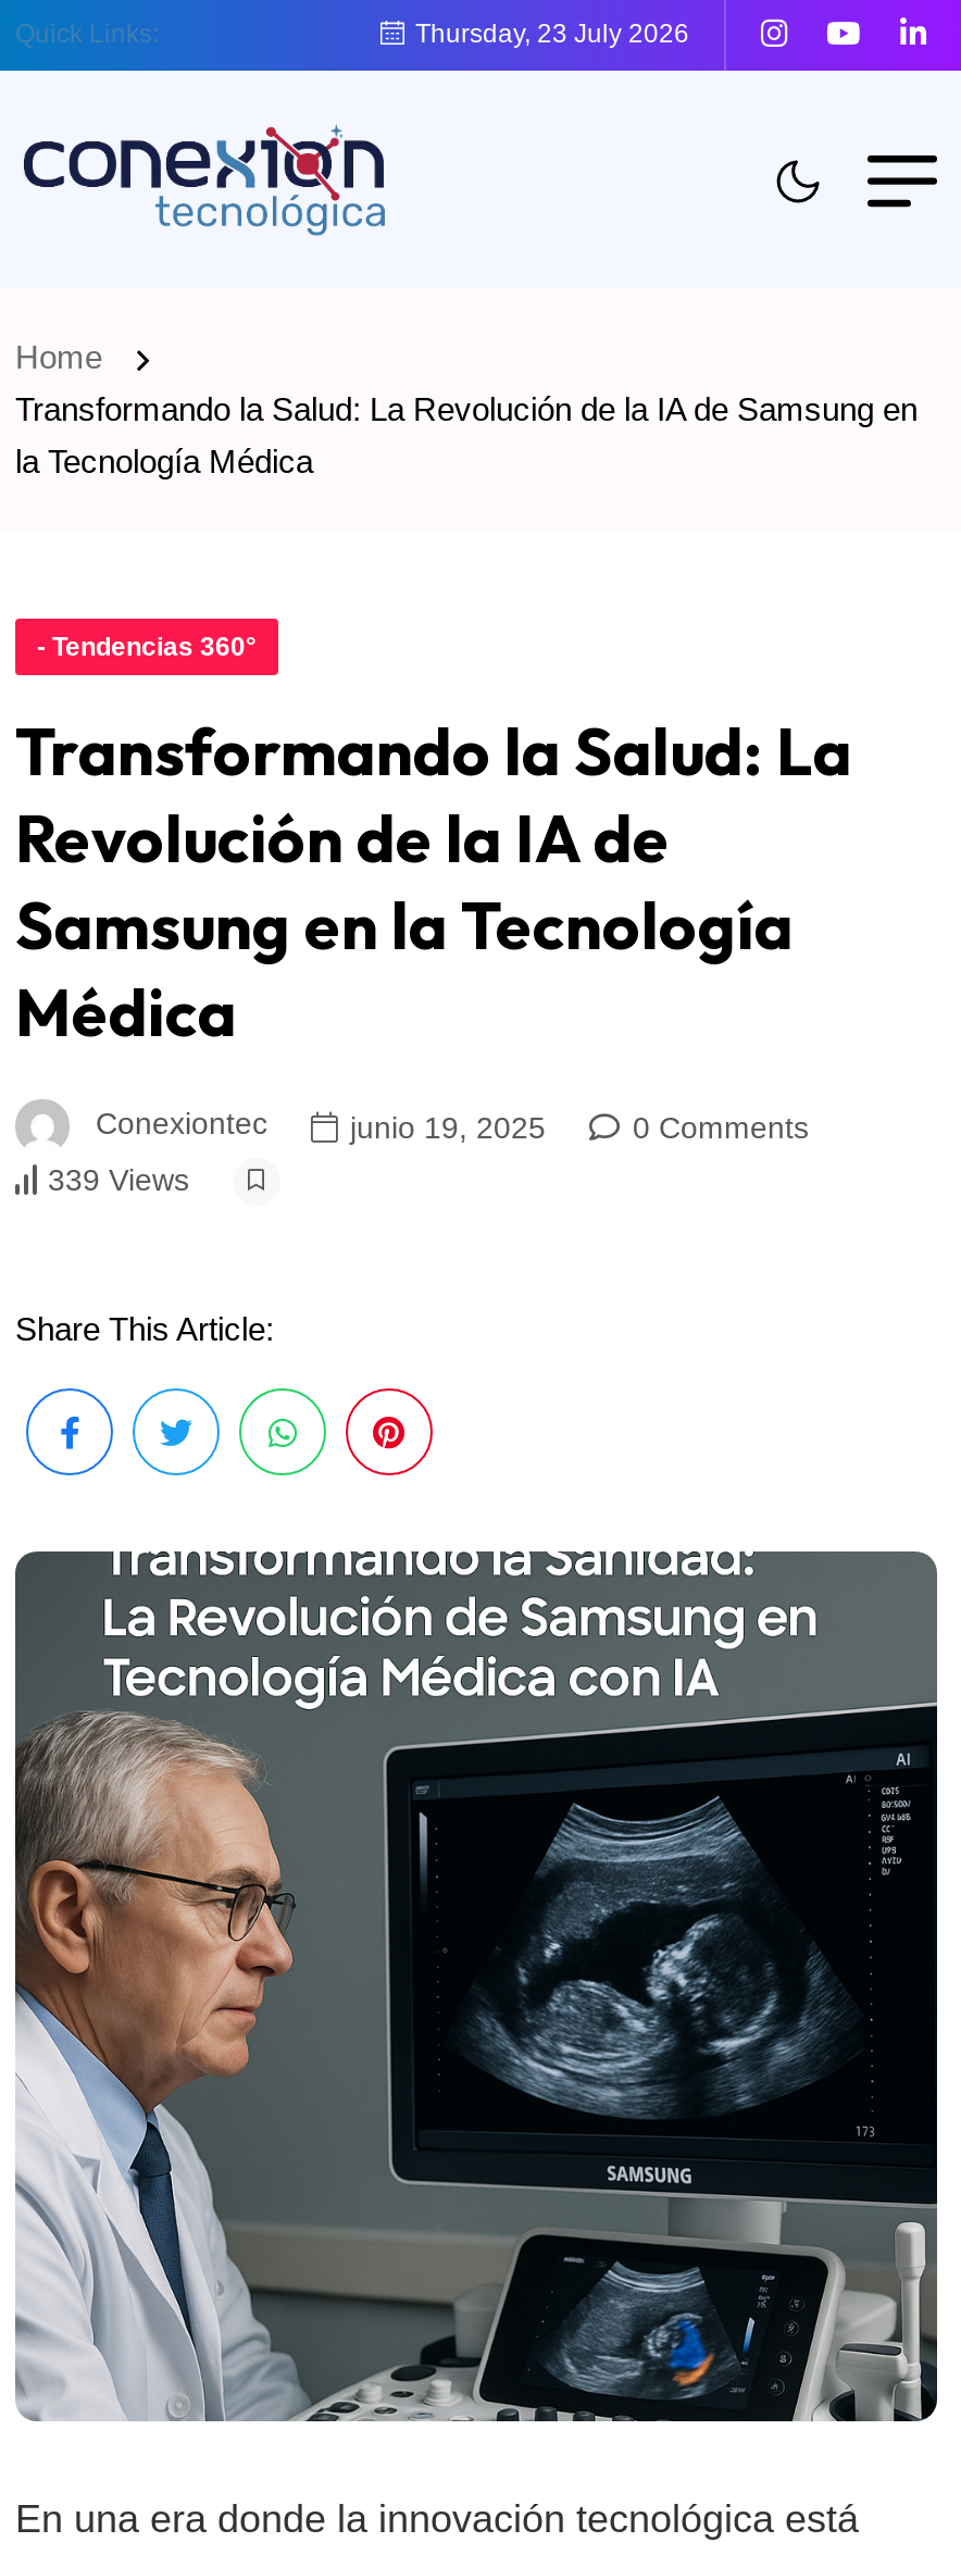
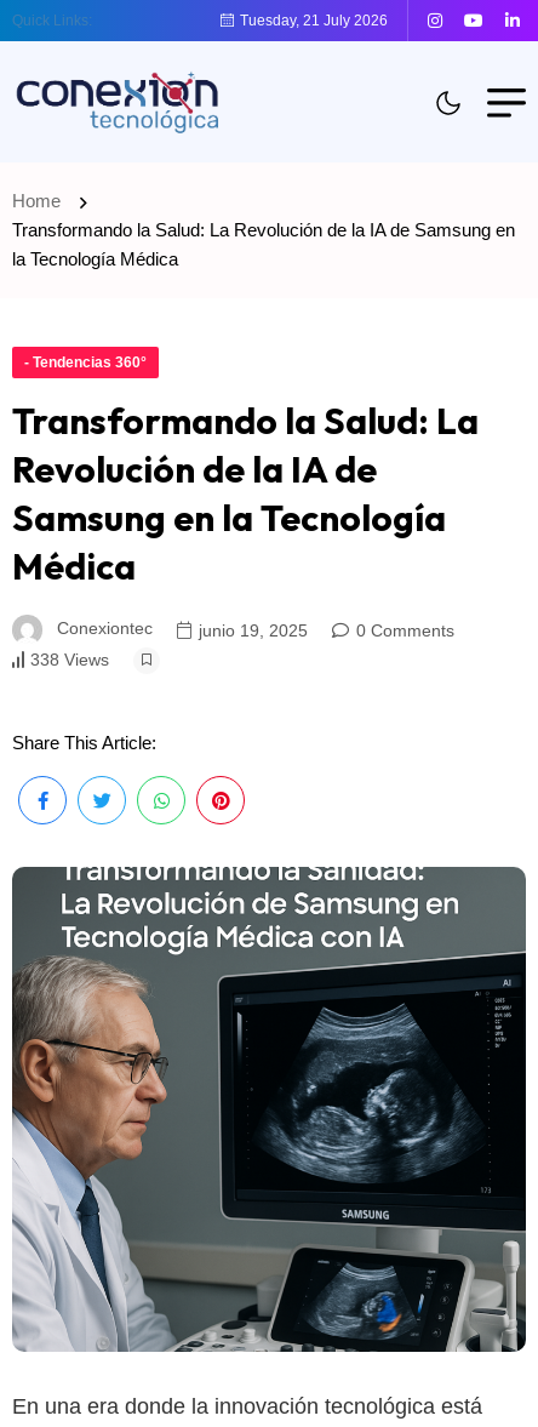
- Thursday, 23 July 2026
+ Tuesday, 21 July 2026

- 339 Views
+ 338 Views
